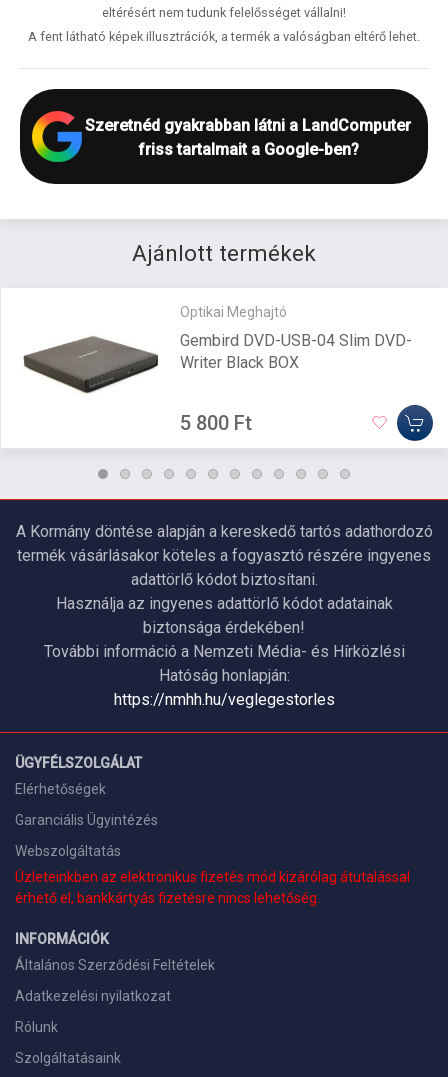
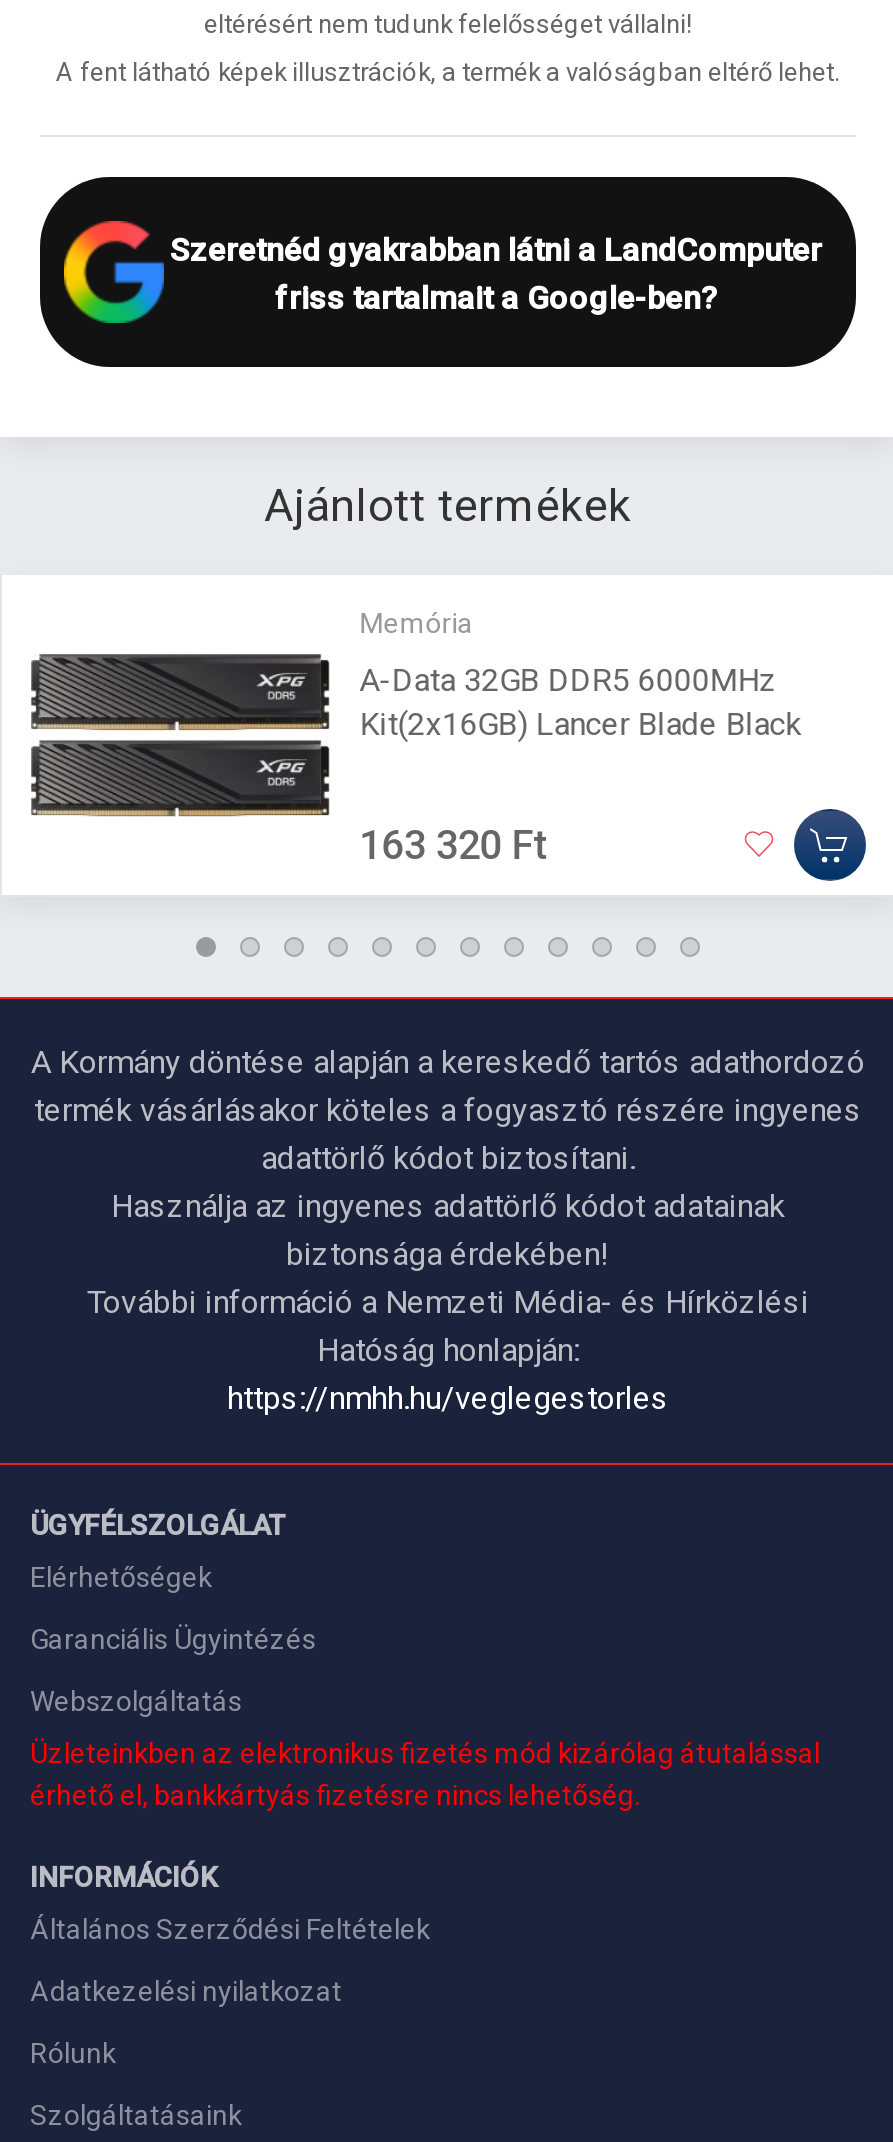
- Optikai Meghajtó
+ Memória

- [image]
- Gembird DVD-USB-04 Slim DVD-
- Writer Black BOX
+ [image]
+ A-Data 32GB DDR5 6000MHz
+ Kit(2x16GB) Lancer Blade Black

- 5 800 Ft
+ 163 320 Ft
